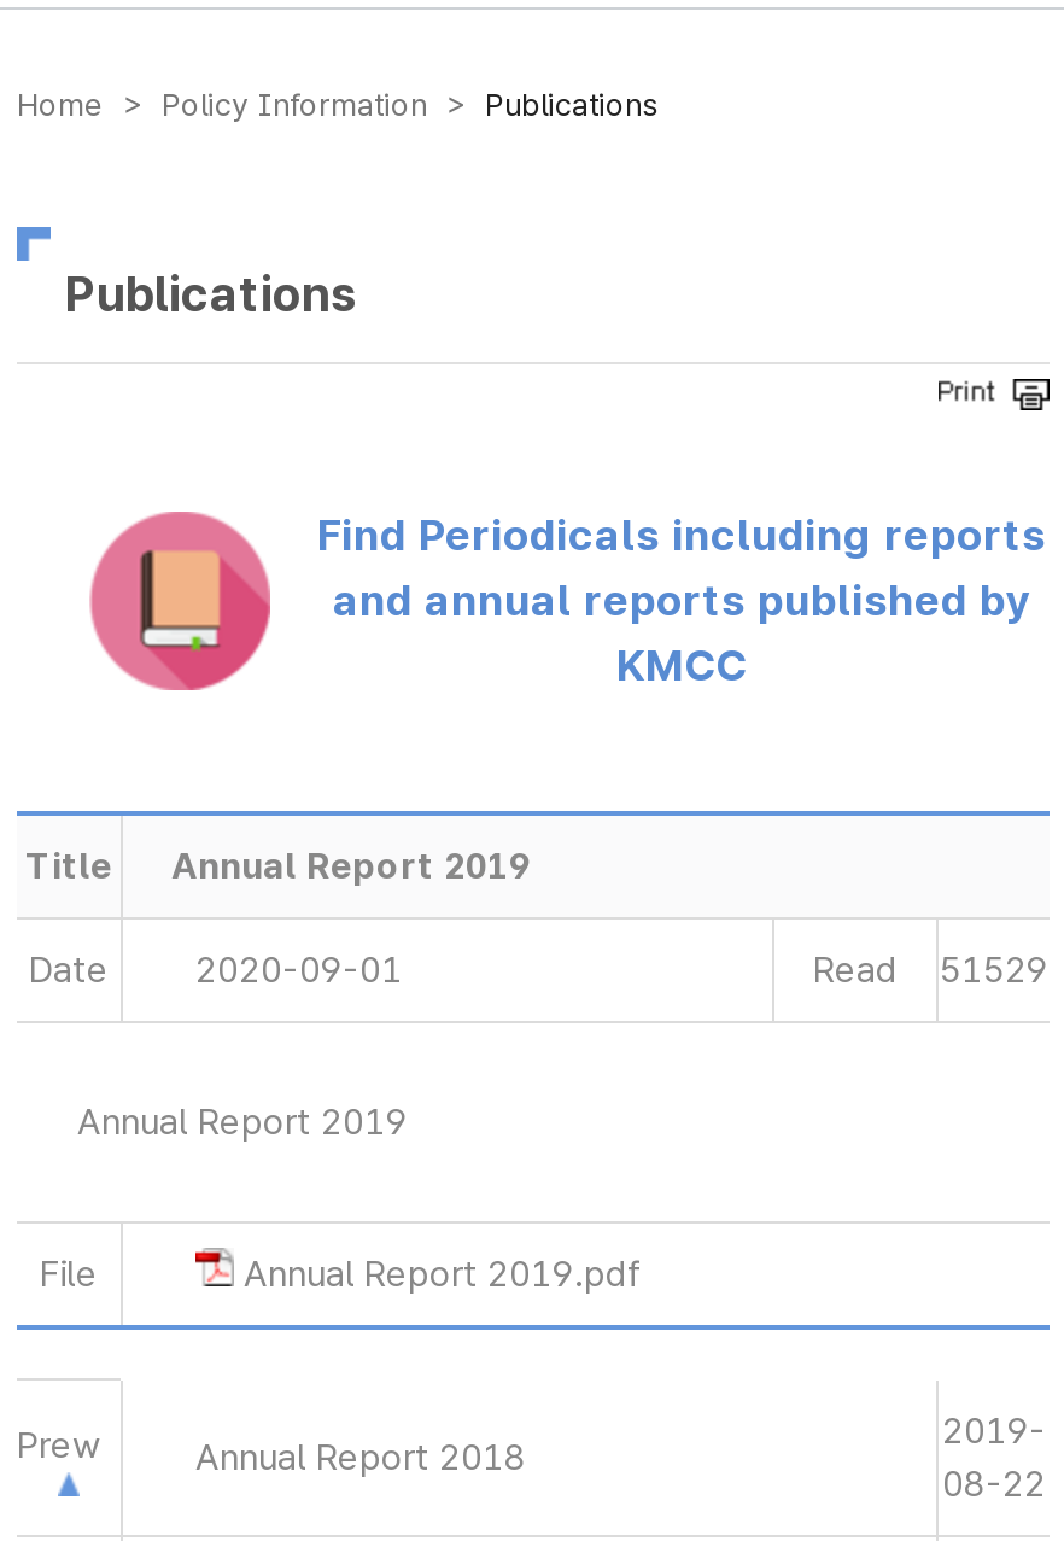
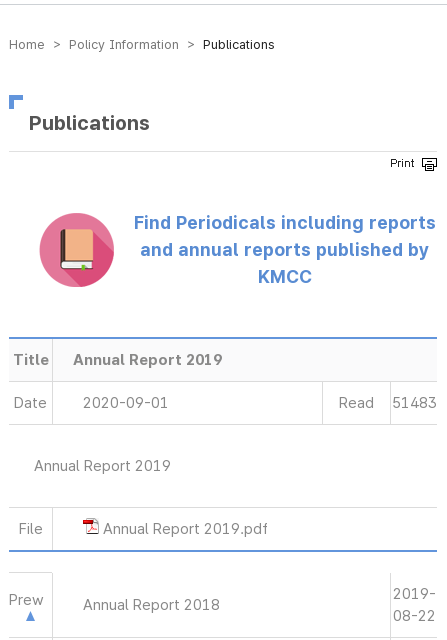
- Read 51529
+ Read 51483
